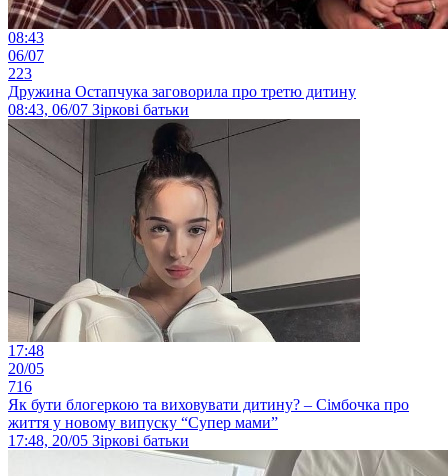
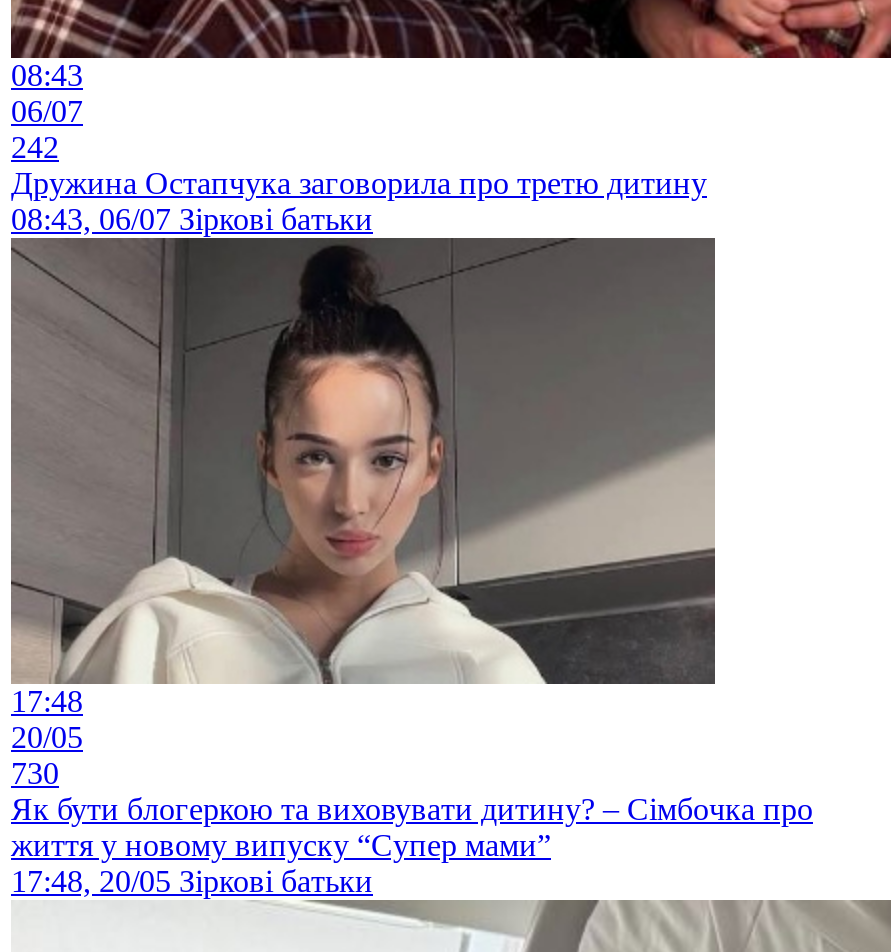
- 223
+ 242

- 716
+ 730
